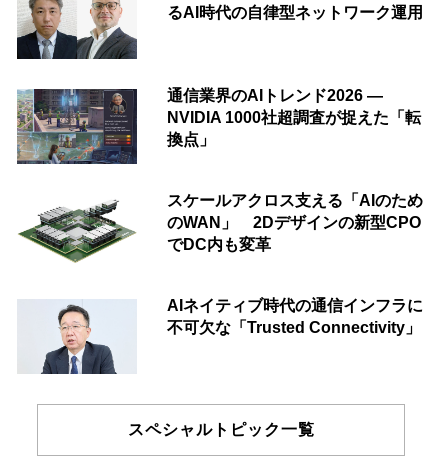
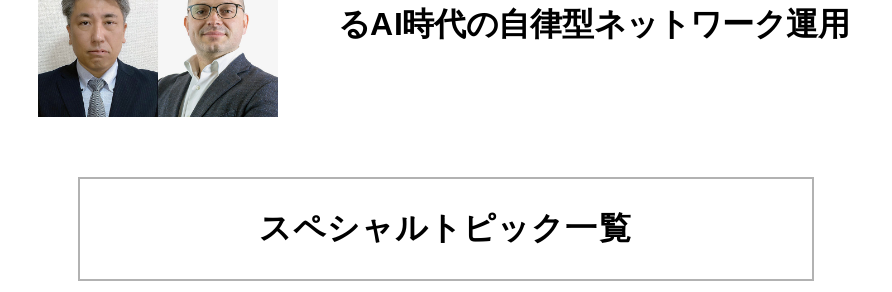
- [image]
- 通信業界のAIトレンド2026 ―
- NVIDIA 1000社超調査が捉えた「転
- 換点」

- [image]
- スケールアクロス支える「AIのため
- のWAN」 2Dデザインの新型CPO
- でDC内も変革

- [image]

- AIネイティブ時代の通信インフラに
- 不可欠な「Trusted Connectivity」
